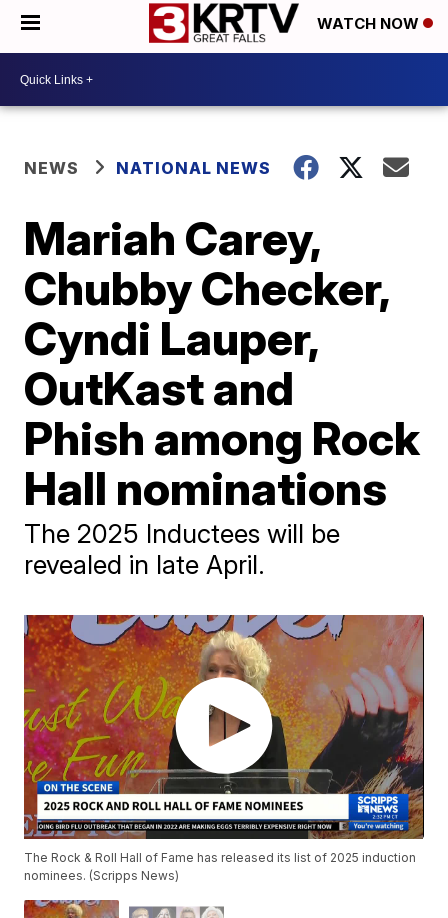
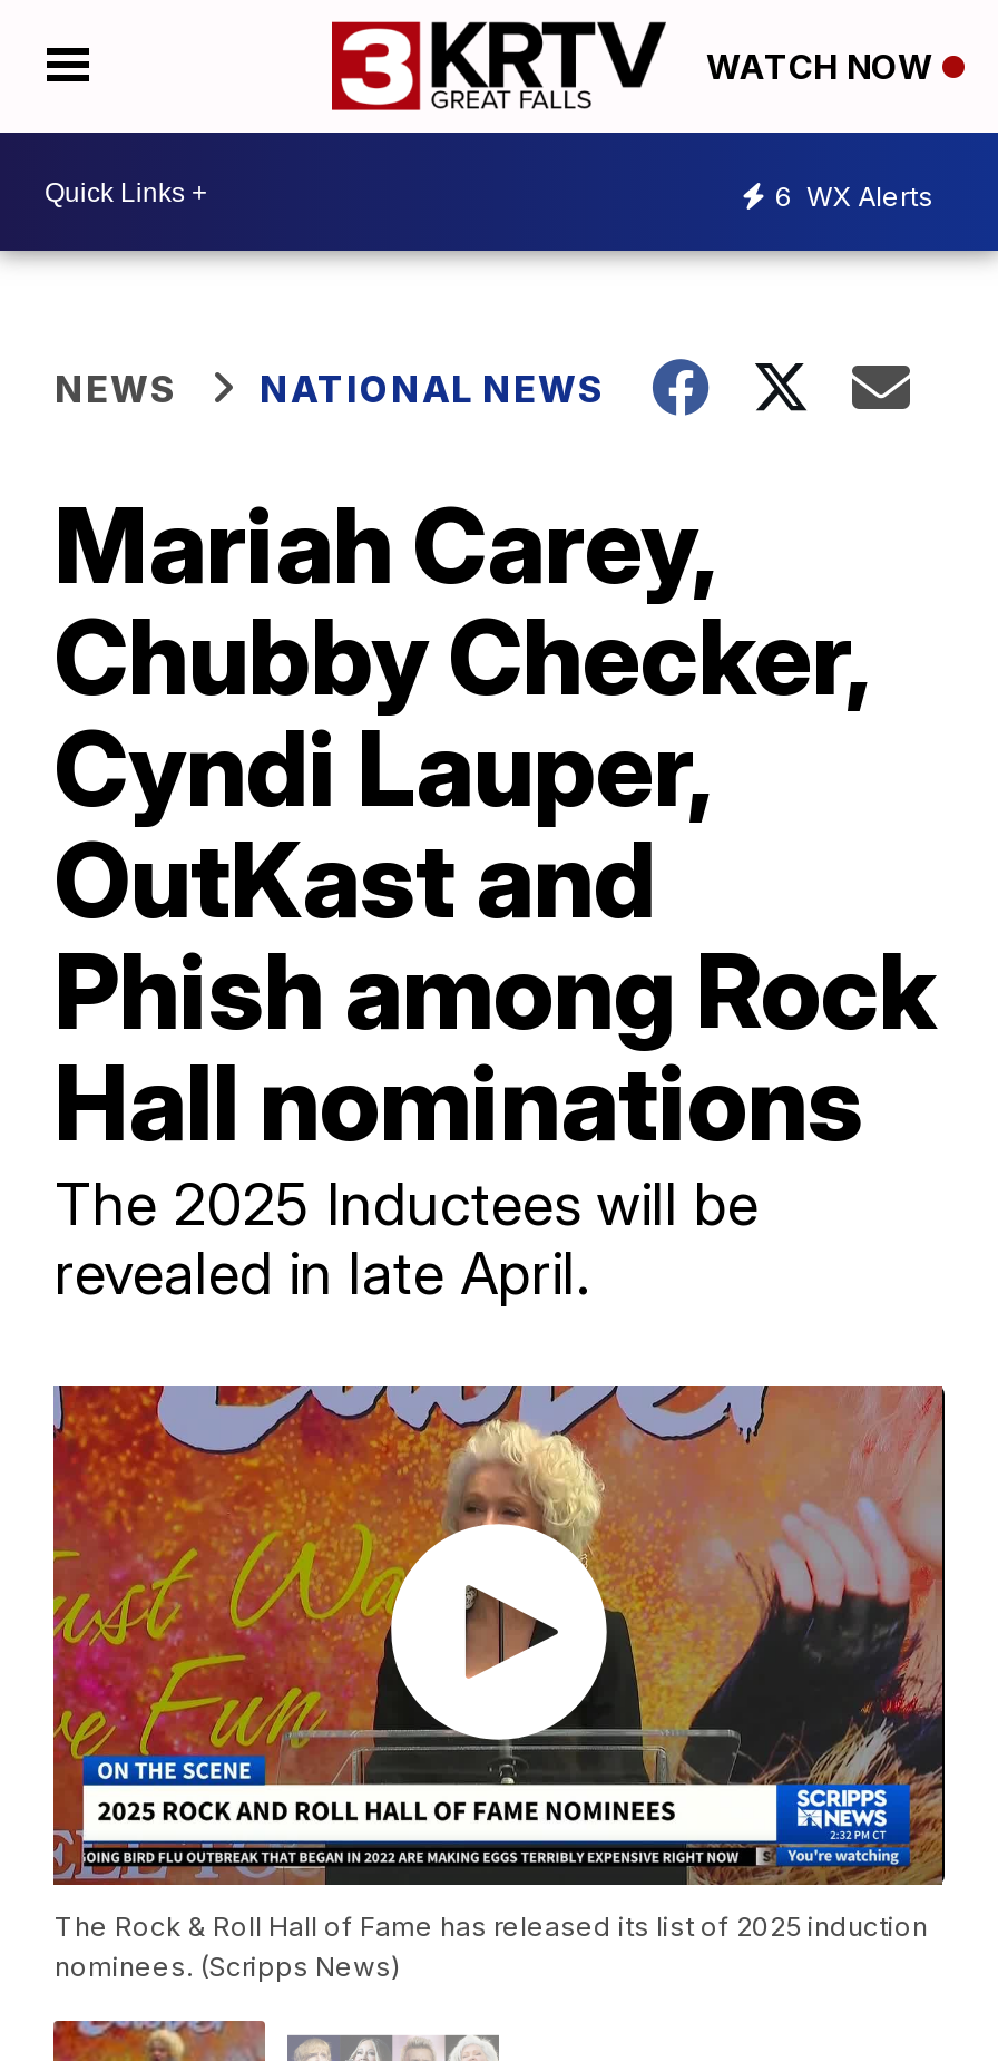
+ 6 WX Alerts
